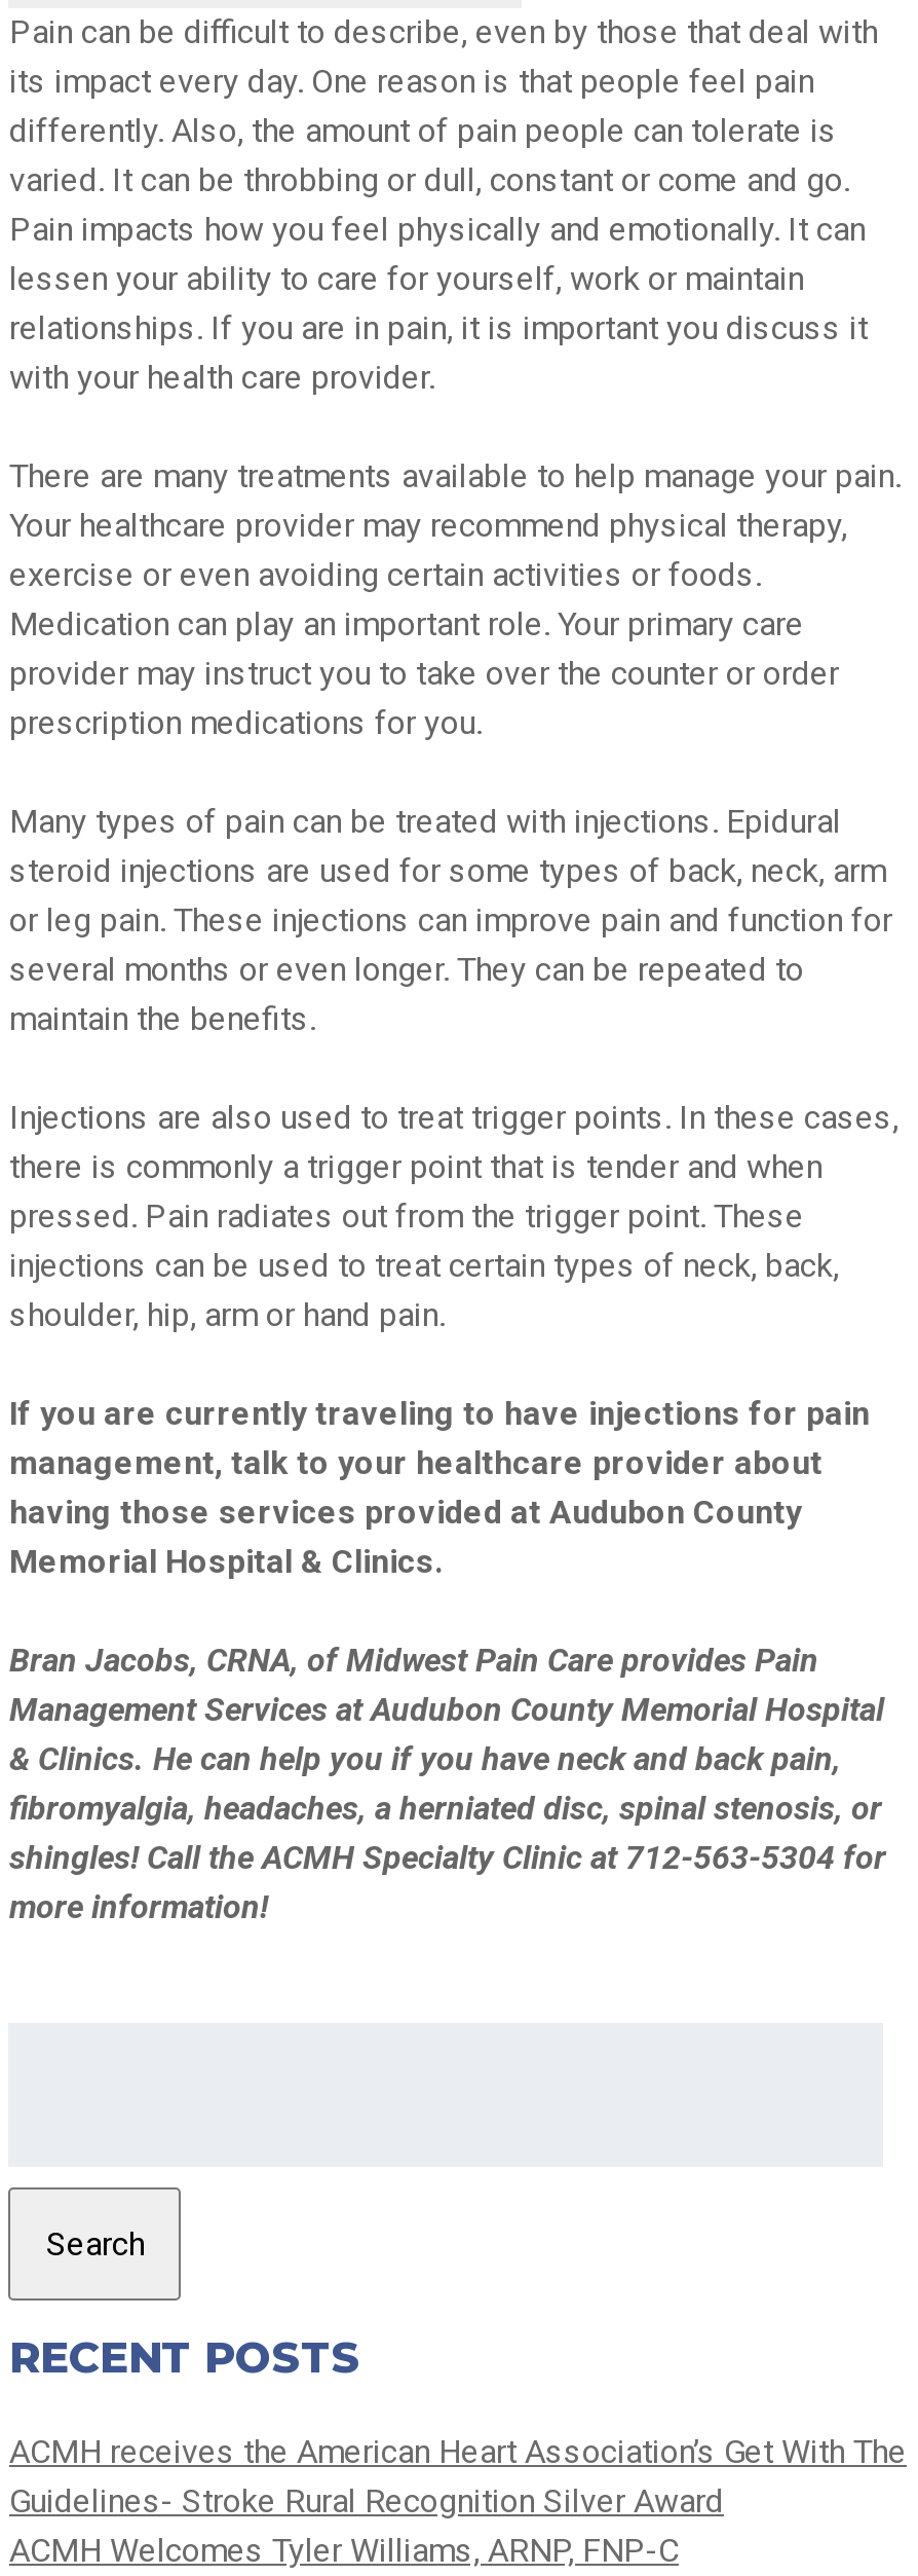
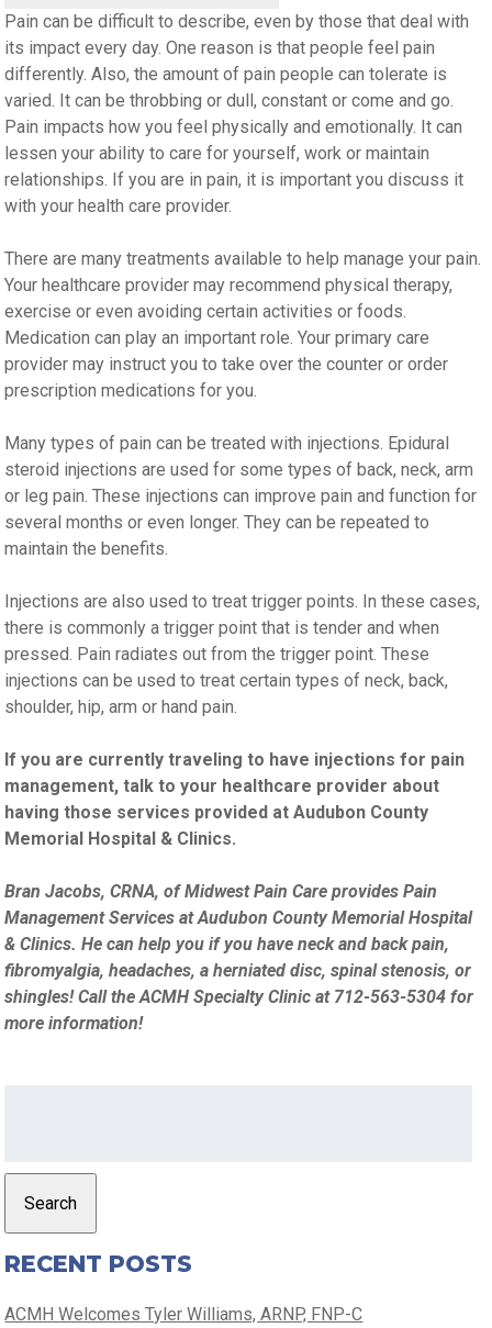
- ACMH receives the American Heart Association’s Get With The
- Guidelines- Stroke Rural Recognition Silver Award
